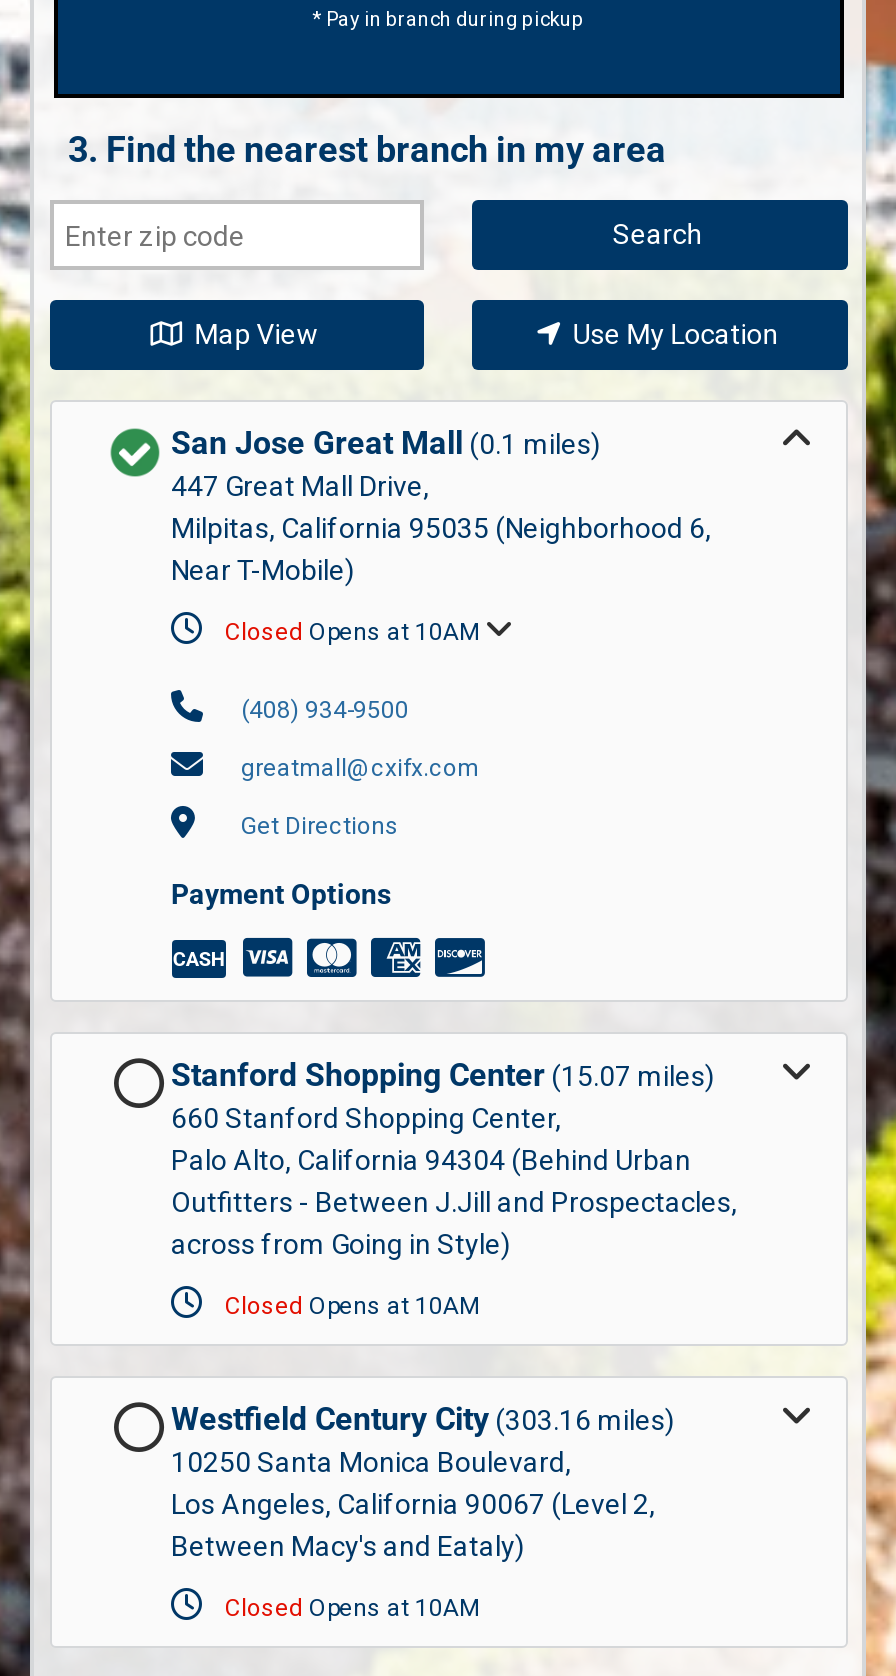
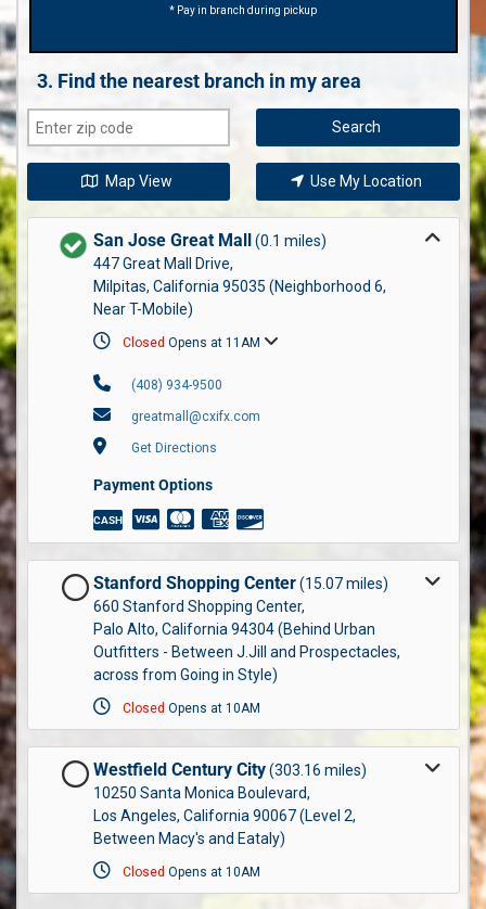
- Closed Opens at 10AM
+ Closed Opens at 11AM
